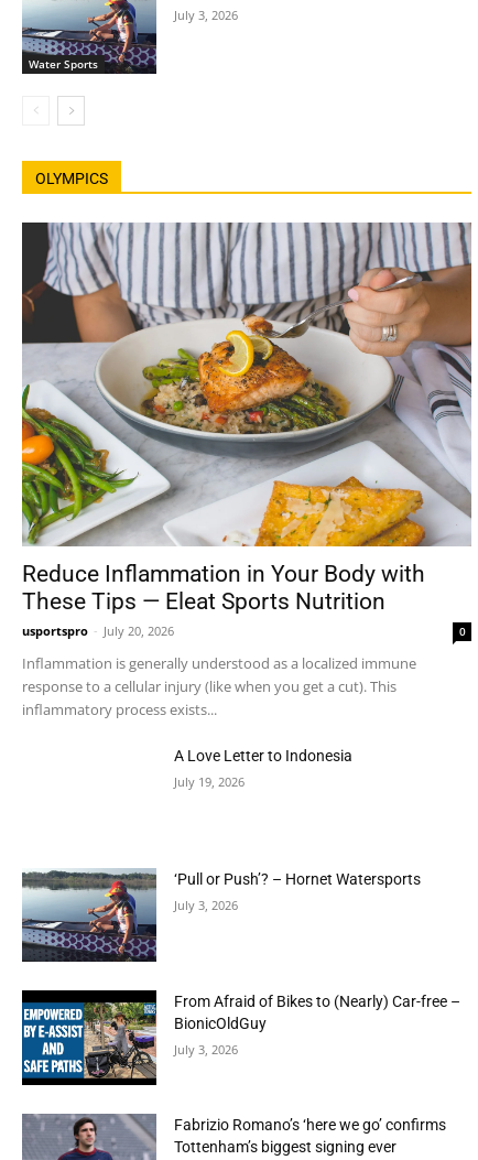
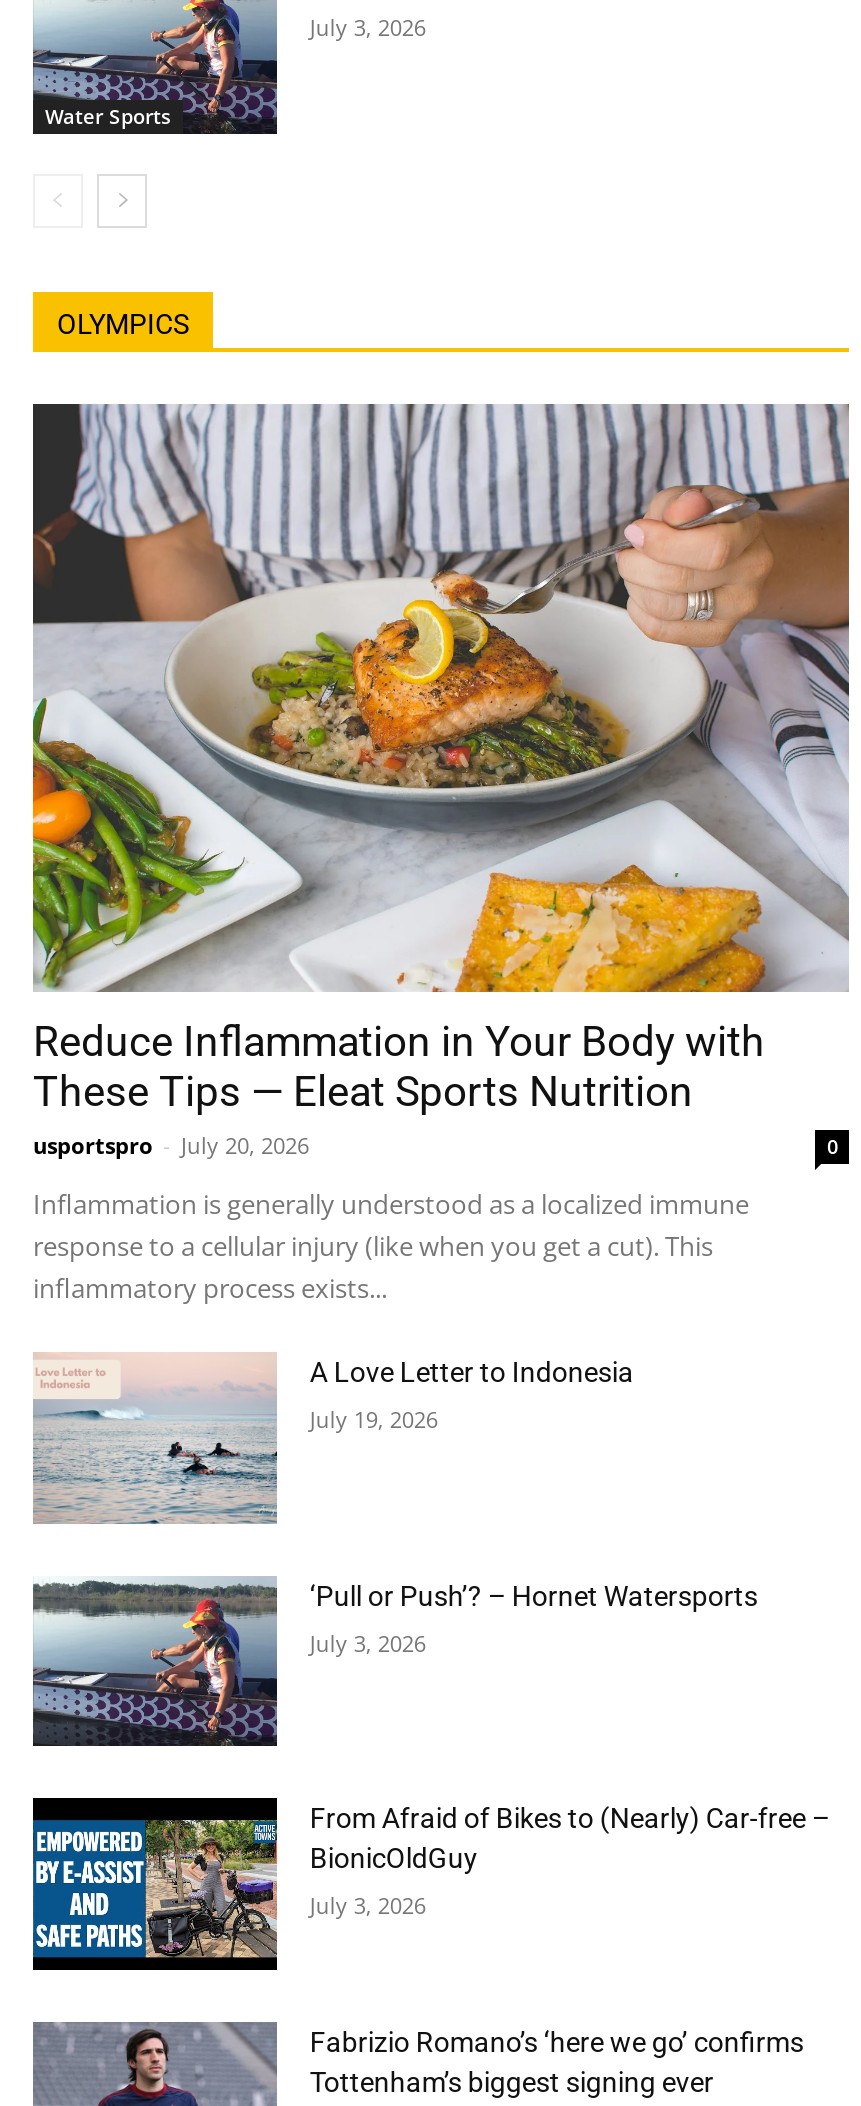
+ [image]
